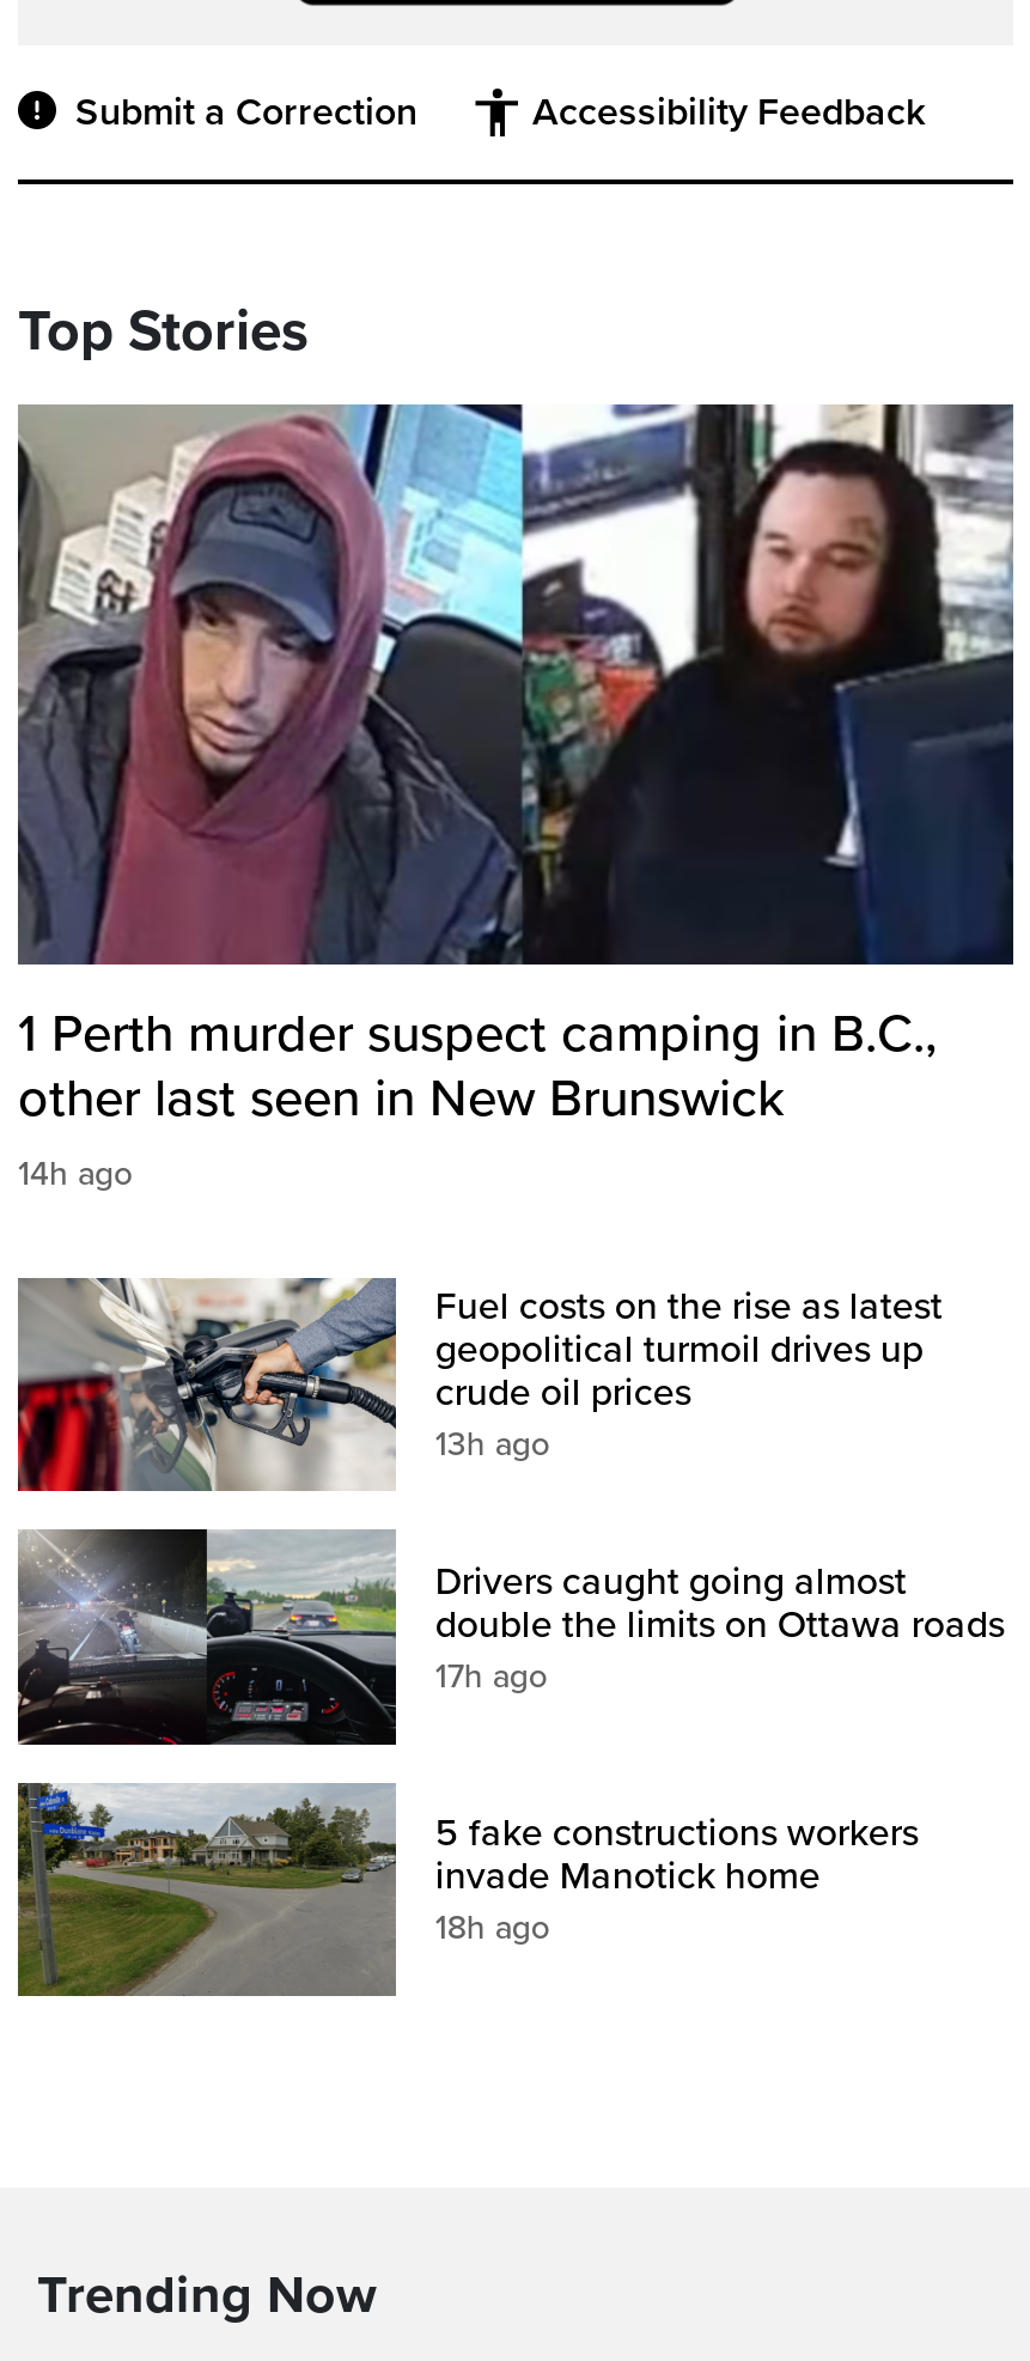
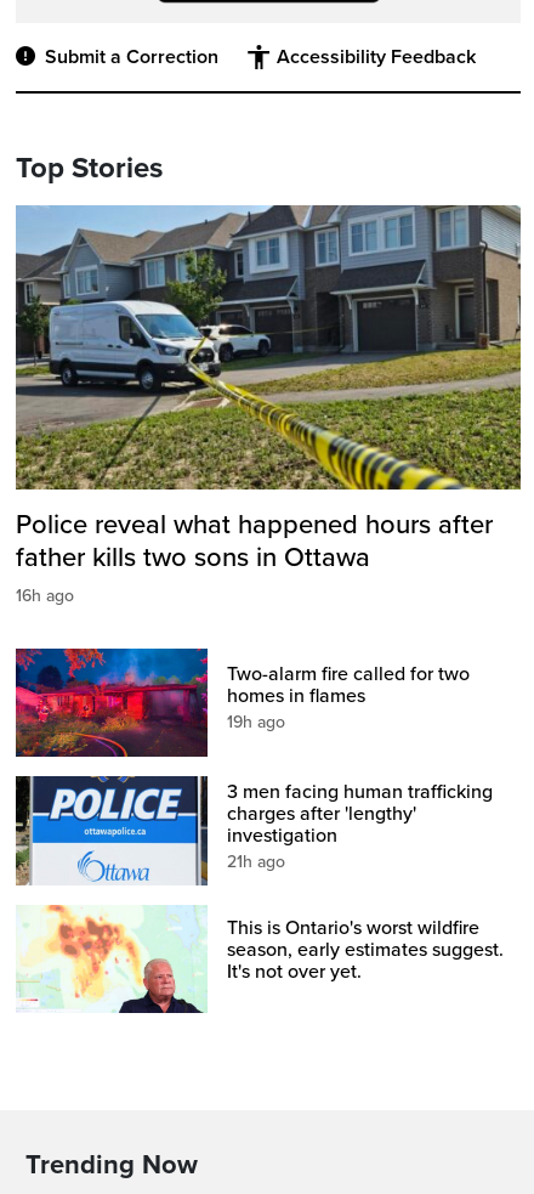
- [image]
- 1 Perth murder suspect camping in B.C.,
- other last seen in New Brunswick
- 14h ago
+ [image]
+ Police reveal what happened hours after
+ father kills two sons in Ottawa
+ 16h ago

- [image]
- Fuel costs on the rise as latest
- geopolitical turmoil drives up
- crude oil prices
- 13h ago
+ [image]
+ Two-alarm fire called for two
+ homes in flames
+ 19h ago

- [image]
- Drivers caught going almost
- double the limits on Ottawa roads
- 17h ago
+ [image]
+ 3 men facing human trafficking
+ charges after 'lengthy'
+ investigation
+ 21h ago

- [image]
- 5 fake constructions workers
- invade Manotick home
- 18h ago
+ [image]
+ This is Ontario's worst wildfire
+ season, early estimates suggest.
+ It's not over yet.
